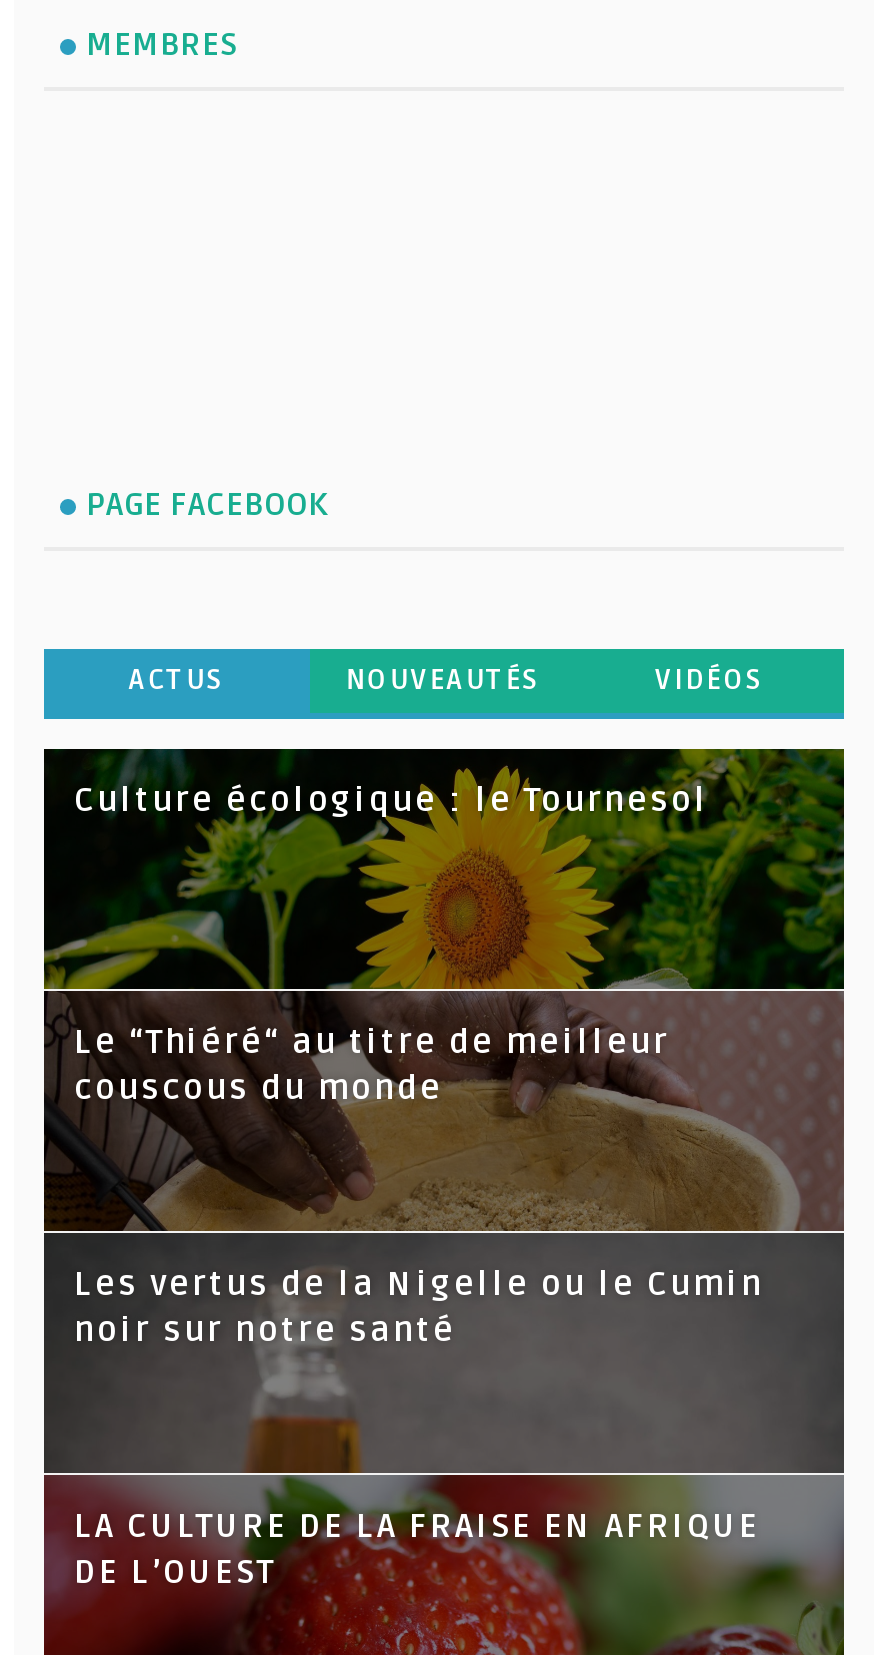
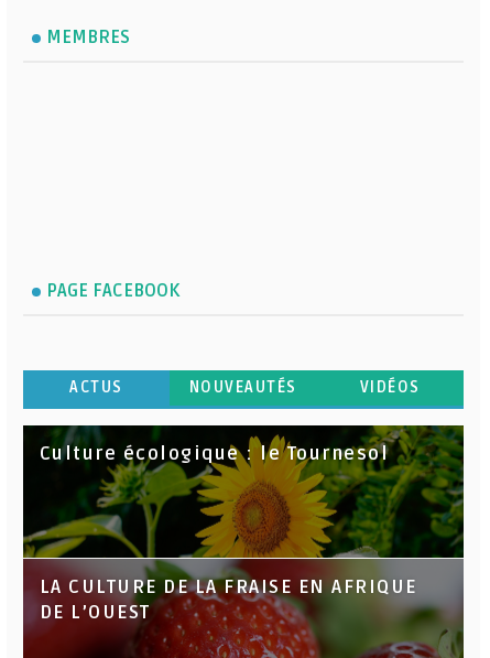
- [image]
- Le “Thiéré“ au titre de meilleur
- couscous du monde

- Les vertus de la Nigelle ou le Cumin
- noir sur notre santé
